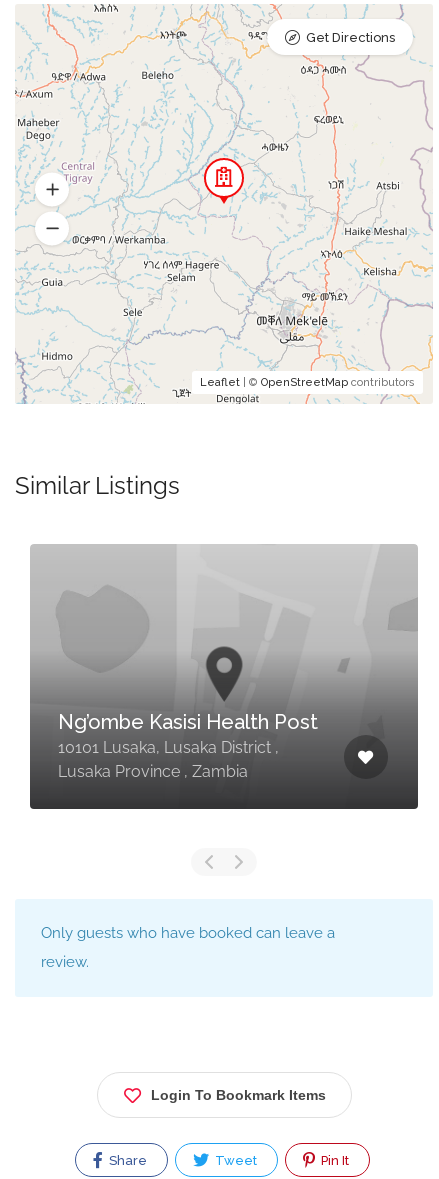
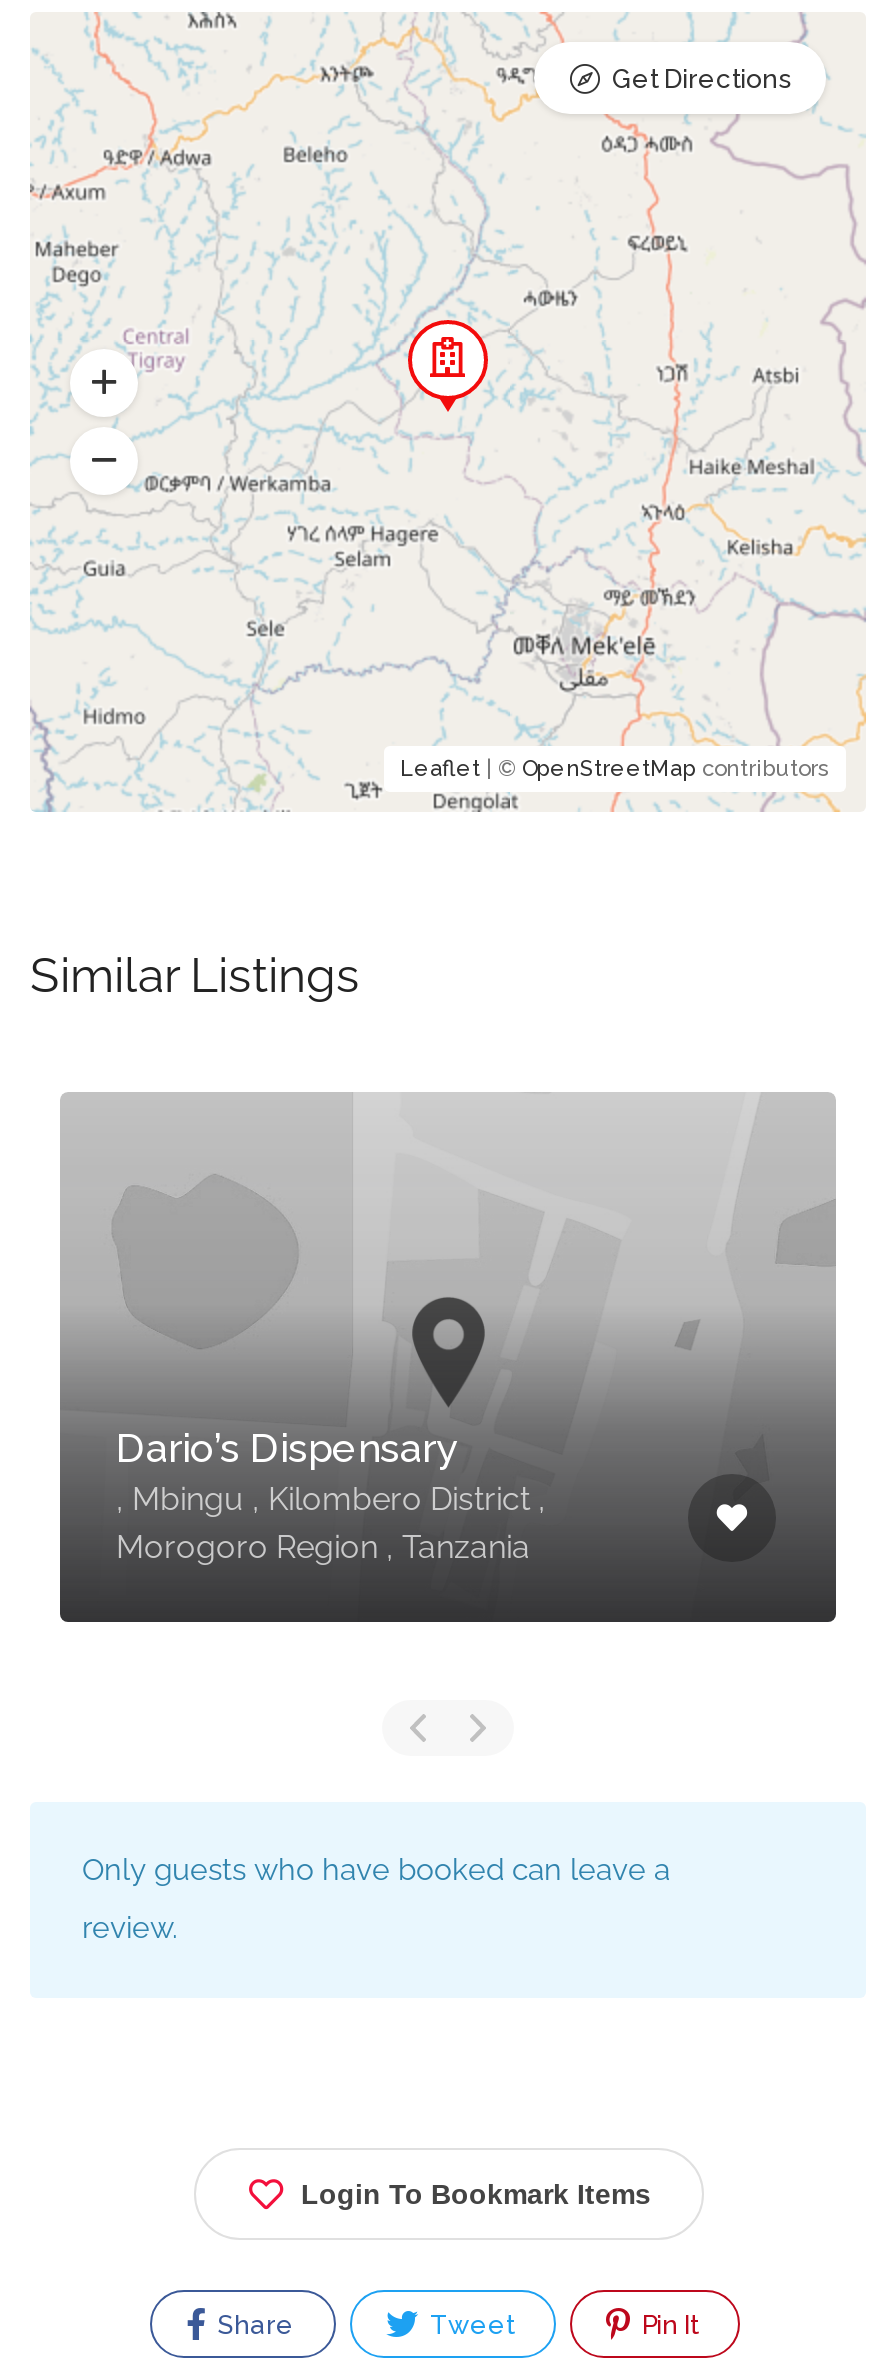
- Ng’ombe Kasisi Health Post
- 10101 Lusaka, Lusaka District ,
- Lusaka Province , Zambia
+ Dario’s Dispensary
+ , Mbingu , Kilombero District ,
+ Morogoro Region , Tanzania
